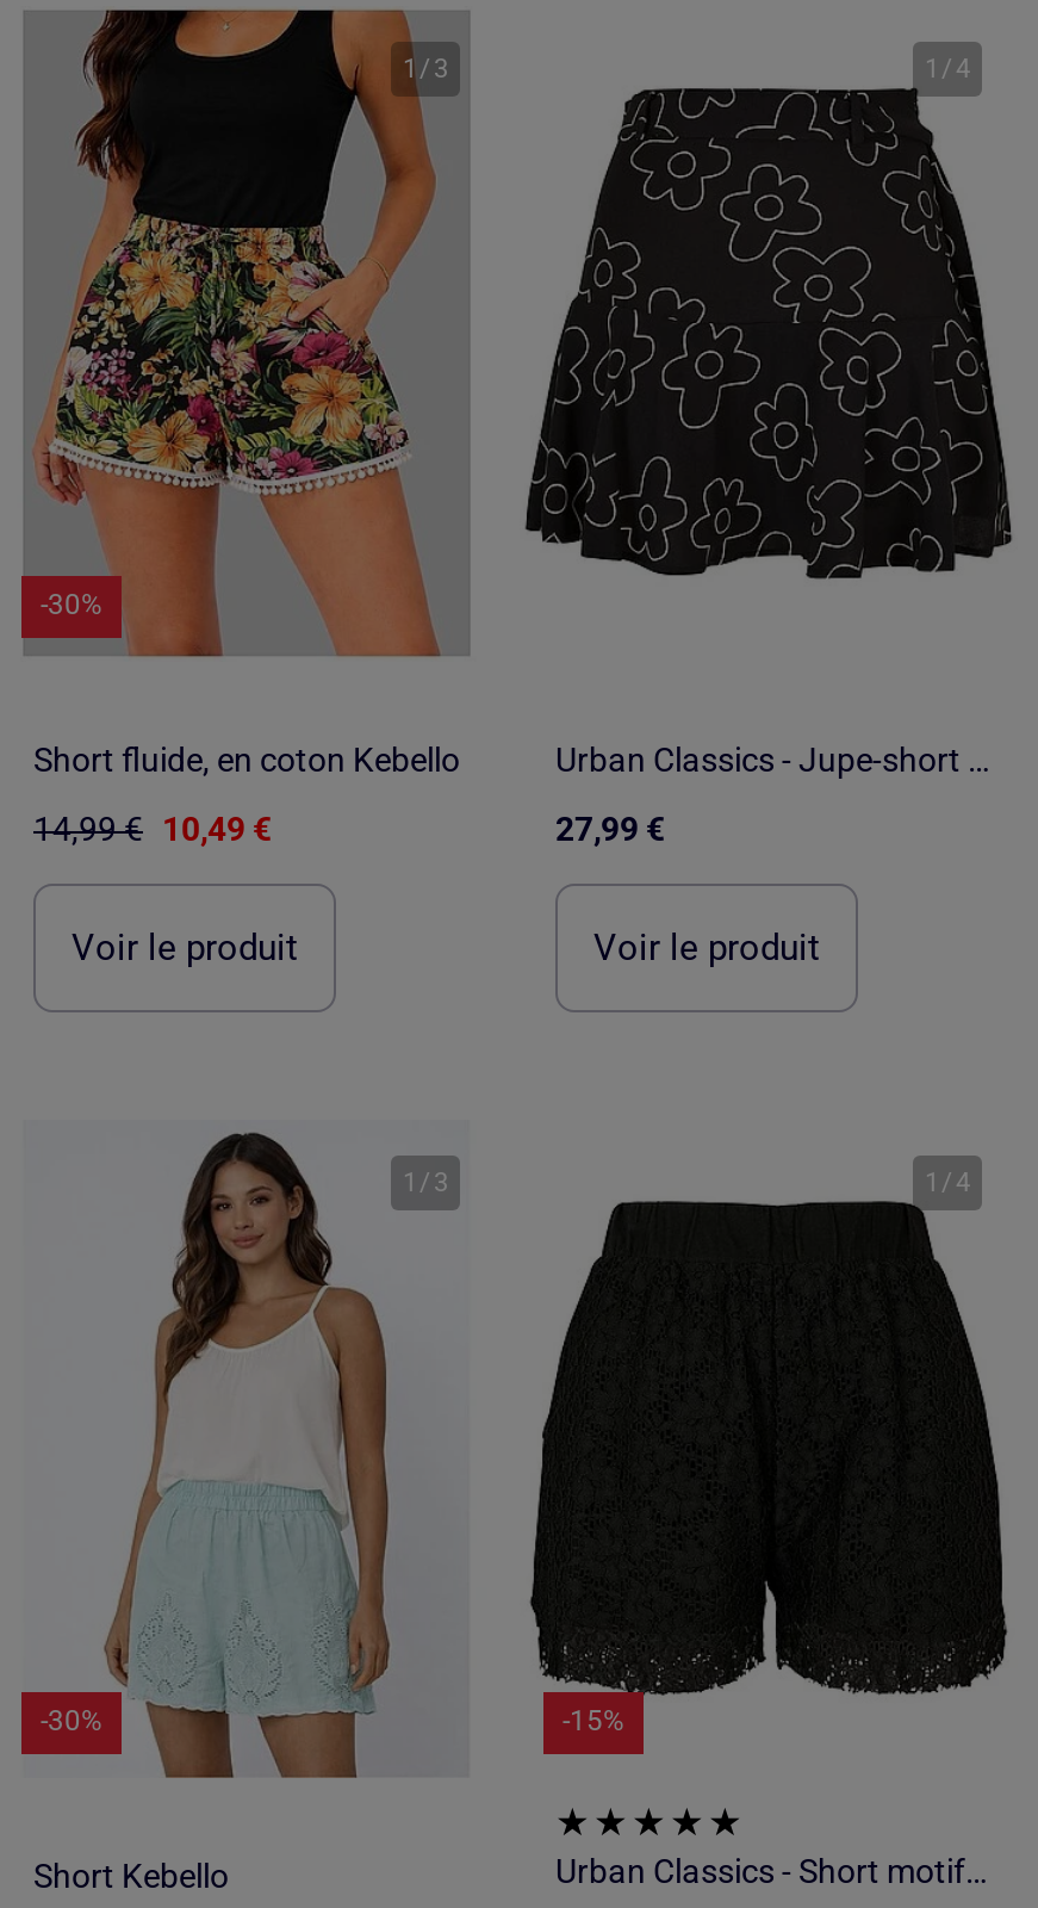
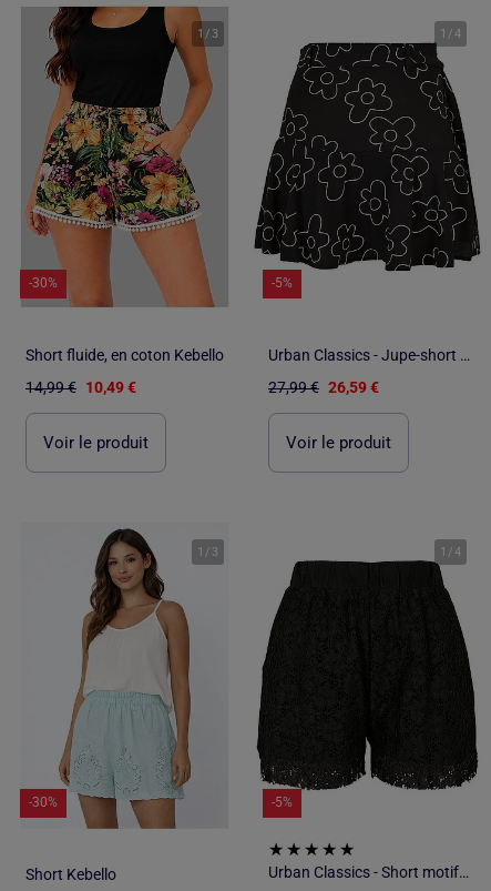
+ -5%

- 27,99 €
+ 27,99 € 26,59 €

- -15%
+ -5%
